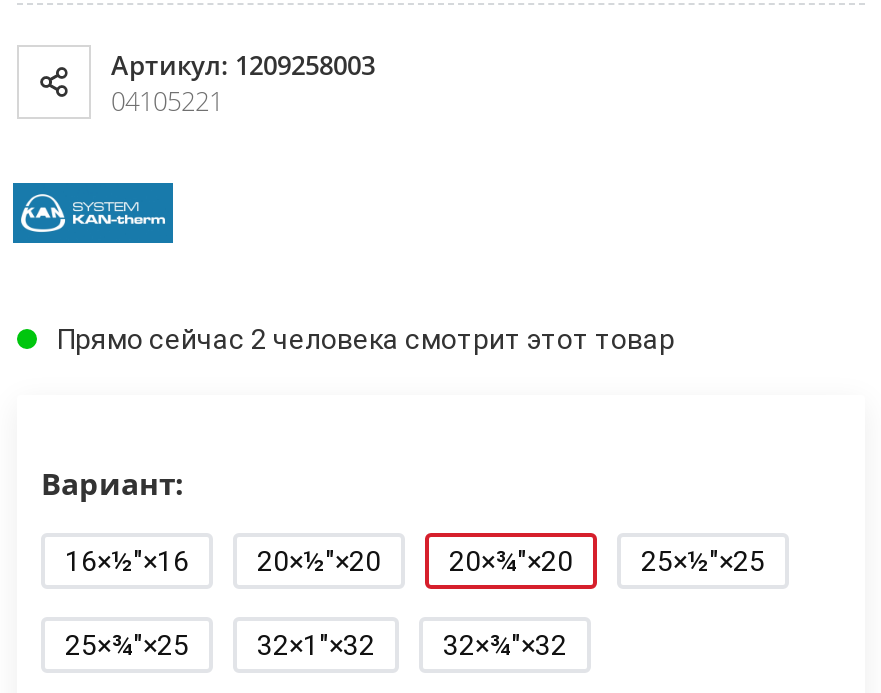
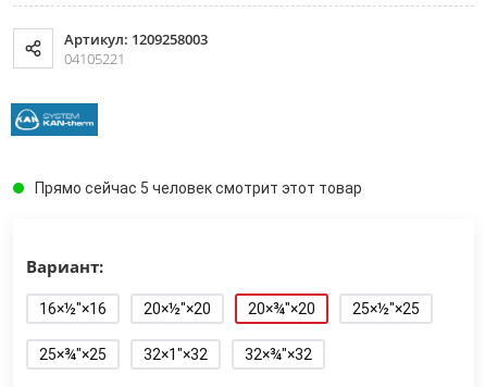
- Прямо сейчас 2 человека смотрит этот товар
+ Прямо сейчас 5 человек смотрит этот товар
